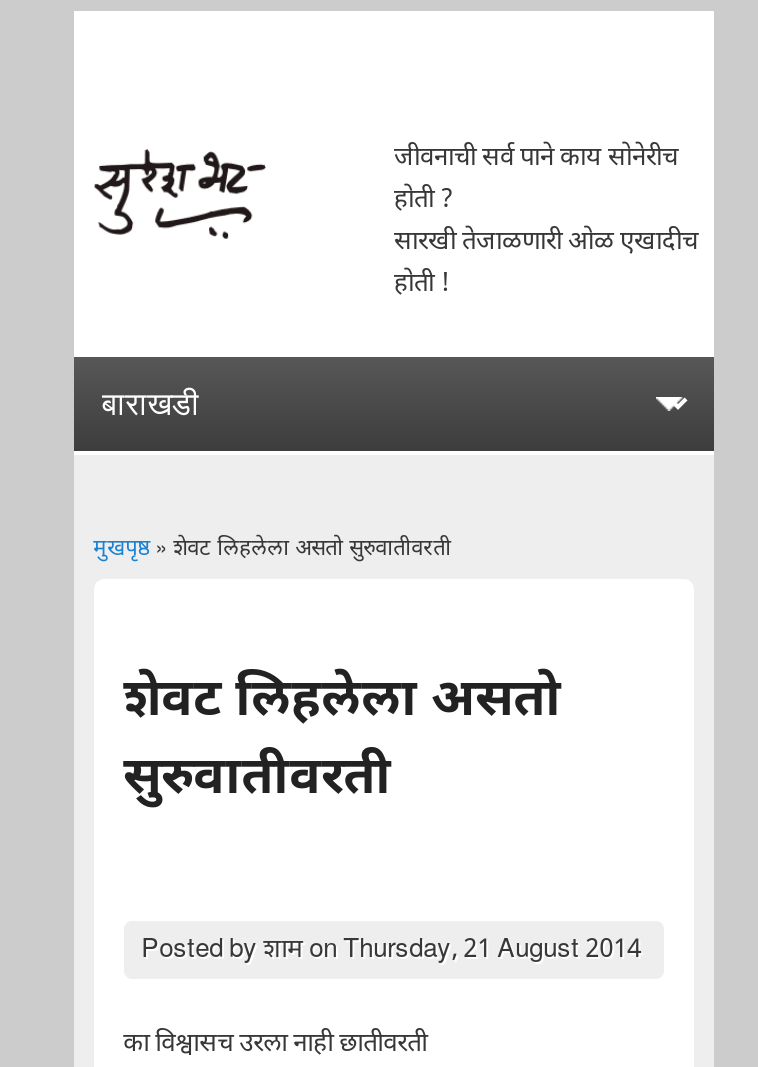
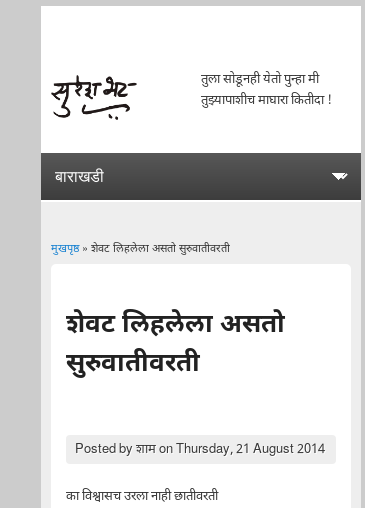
- जीवनाची सर्व पाने काय सोनेरीच
- होती ?
- सारखी तेजाळणारी ओळ एखादीच
- होती !
+ तुला सोडूनही येतो पुन्हा मी
+ तुझ्यापाशीच माघारा कितीदा !
